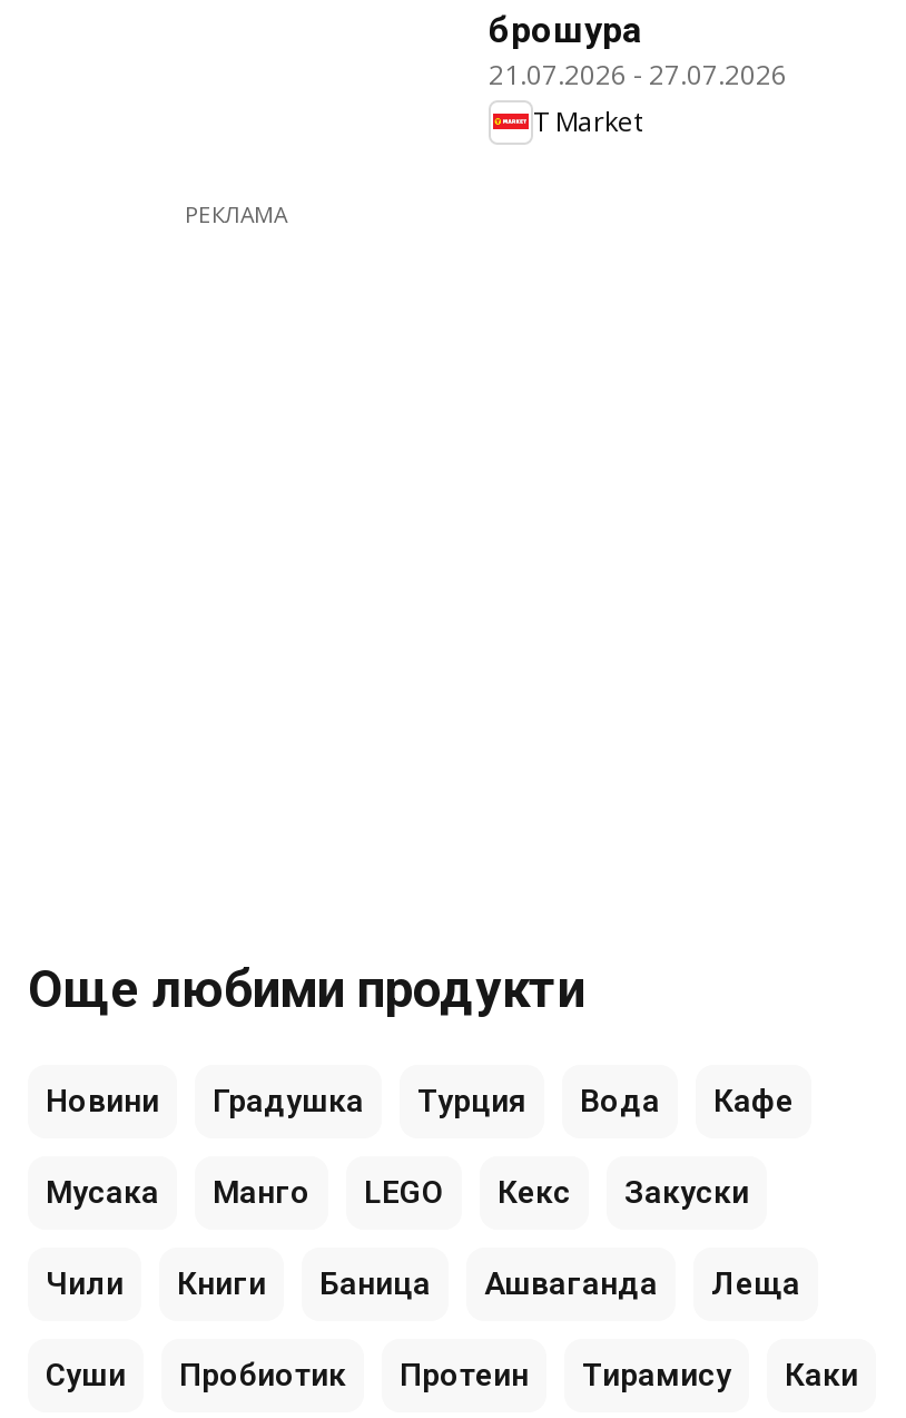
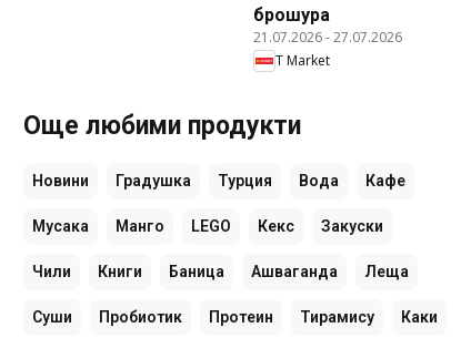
- РЕКЛАМА
